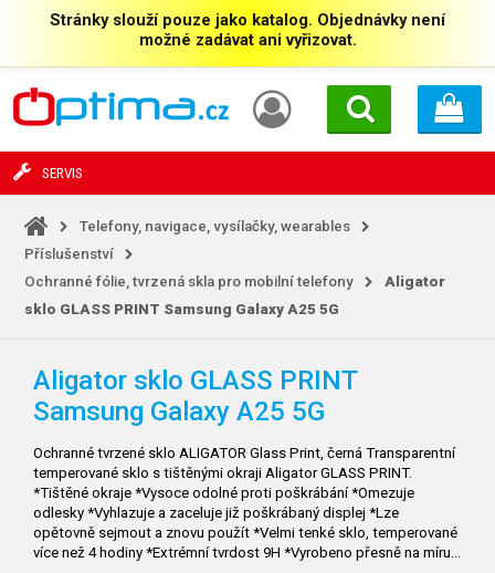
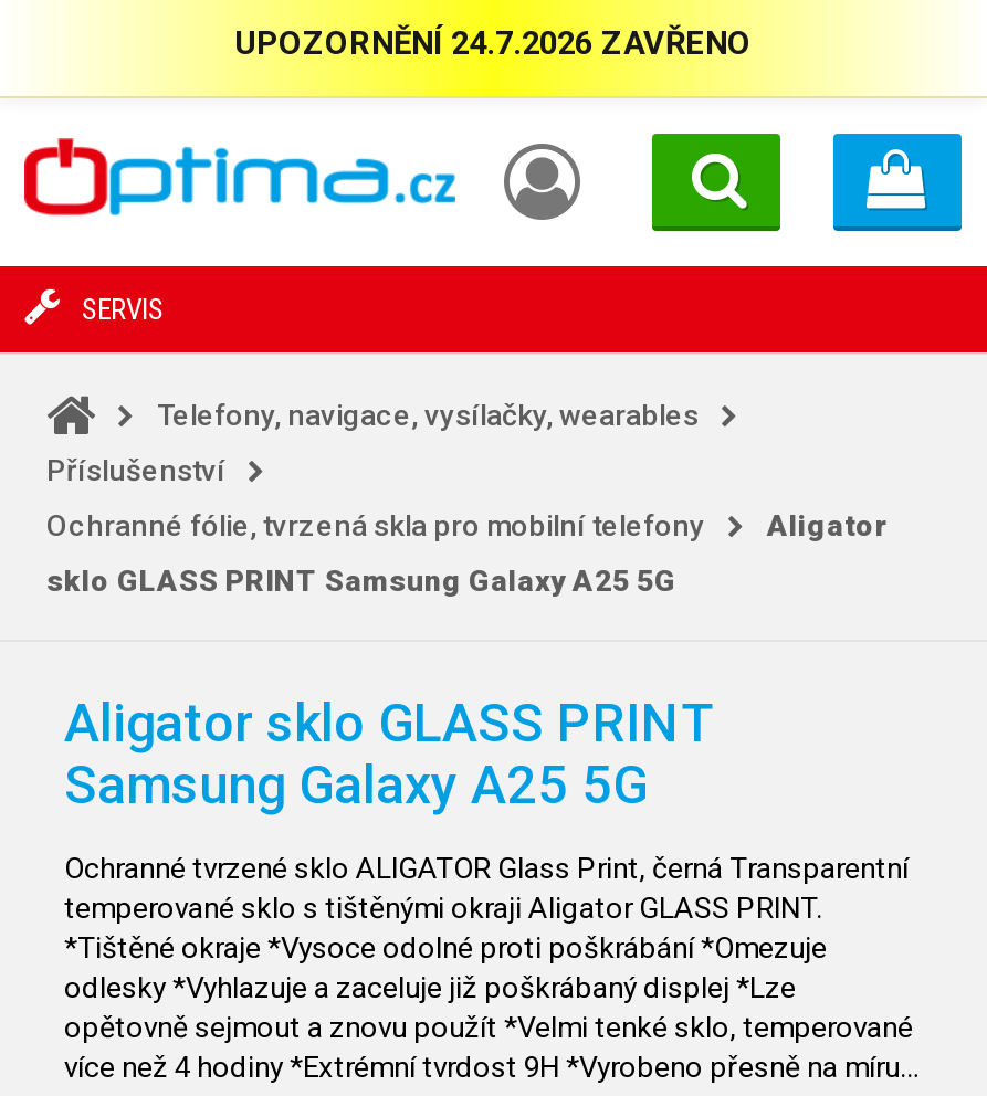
- Stránky slouží pouze jako katalog. Objednávky není
- možné zadávat ani vyřizovat.
+ UPOZORNĚNÍ 24.7.2026 ZAVŘENO
